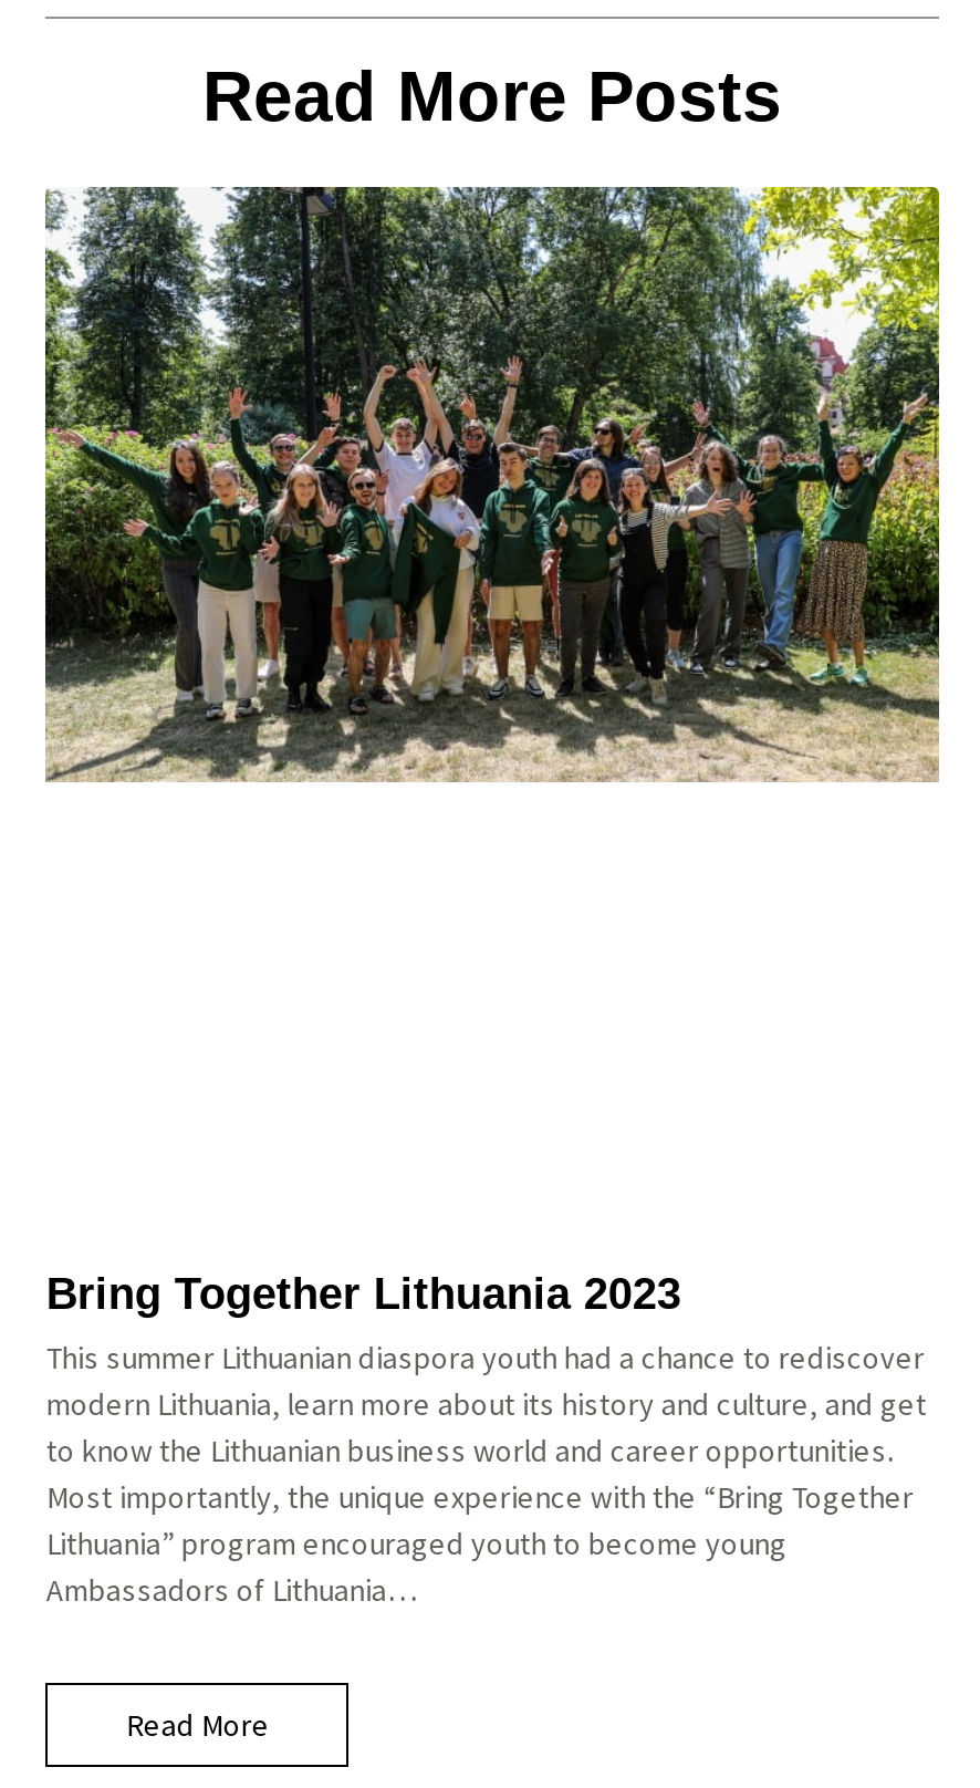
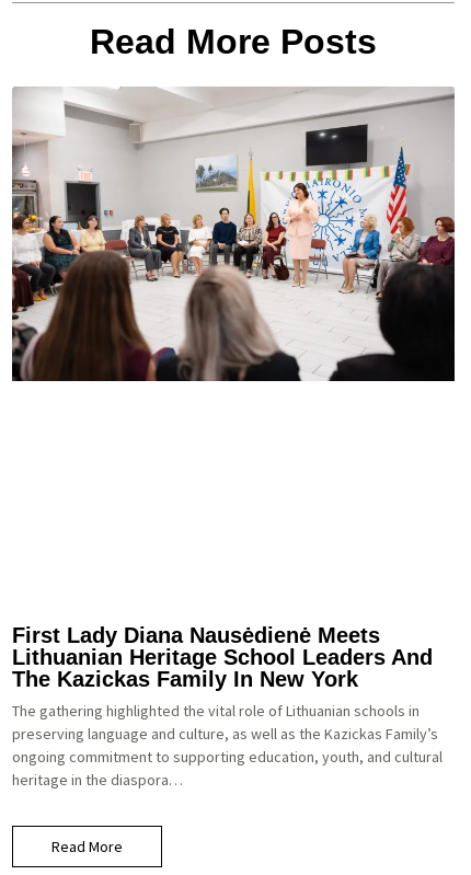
- [image]
+ [image]

- Bring Together Lithuania 2023
- This summer Lithuanian diaspora youth had a chance to rediscover
- modern Lithuania, learn more about its history and culture, and get
- to know the Lithuanian business world and career opportunities.
- Most importantly, the unique experience with the “Bring Together
- Lithuania” program encouraged youth to become young
- Ambassadors of Lithuania…
+ First Lady Diana Nausėdienė Meets
+ Lithuanian Heritage School Leaders And
+ The Kazickas Family In New York
+ The gathering highlighted the vital role of Lithuanian schools in
+ preserving language and culture, as well as the Kazickas Family’s
+ ongoing commitment to supporting education, youth, and cultural
+ heritage in the diaspora…
